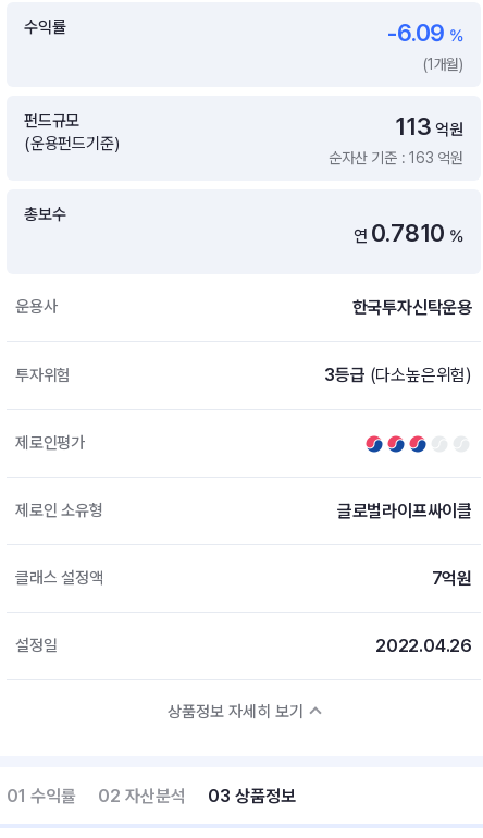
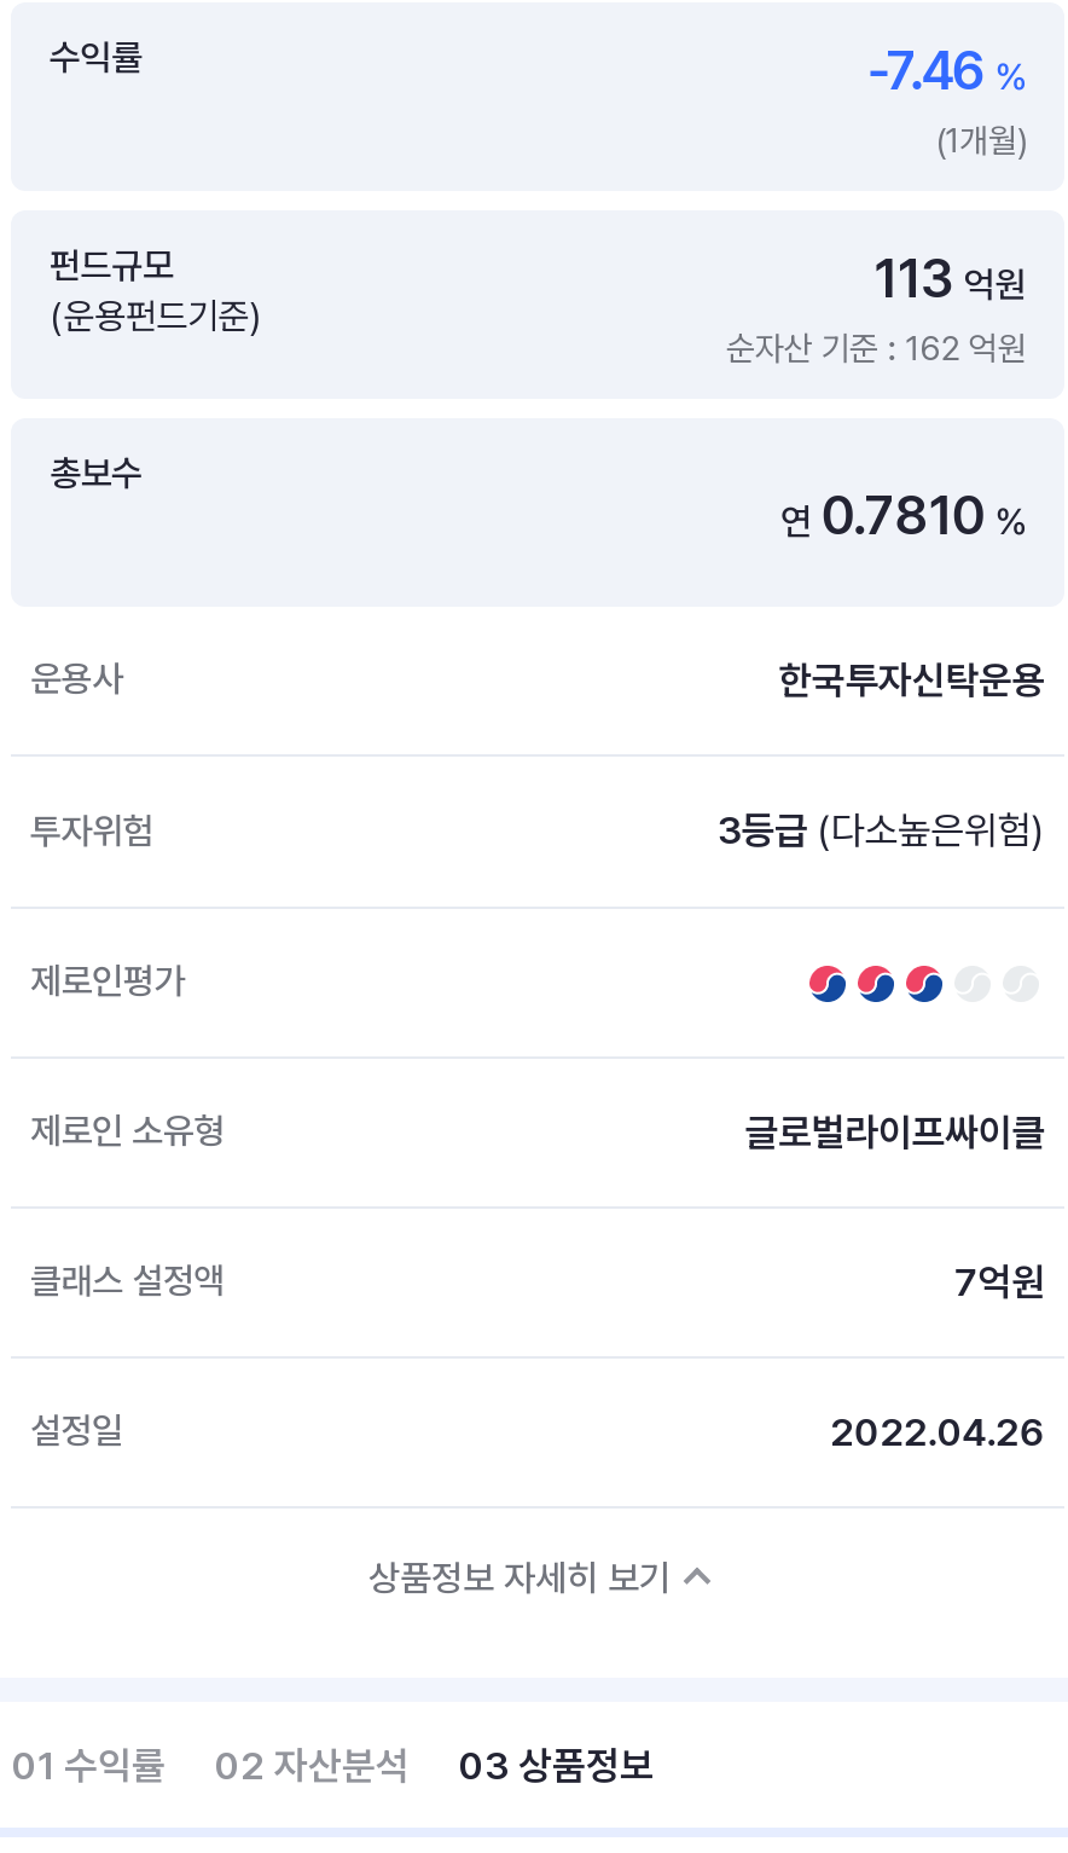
- -6.09 %
+ -7.46 %

- 순자산 기준 : 163 억원
+ 순자산 기준 : 162 억원
